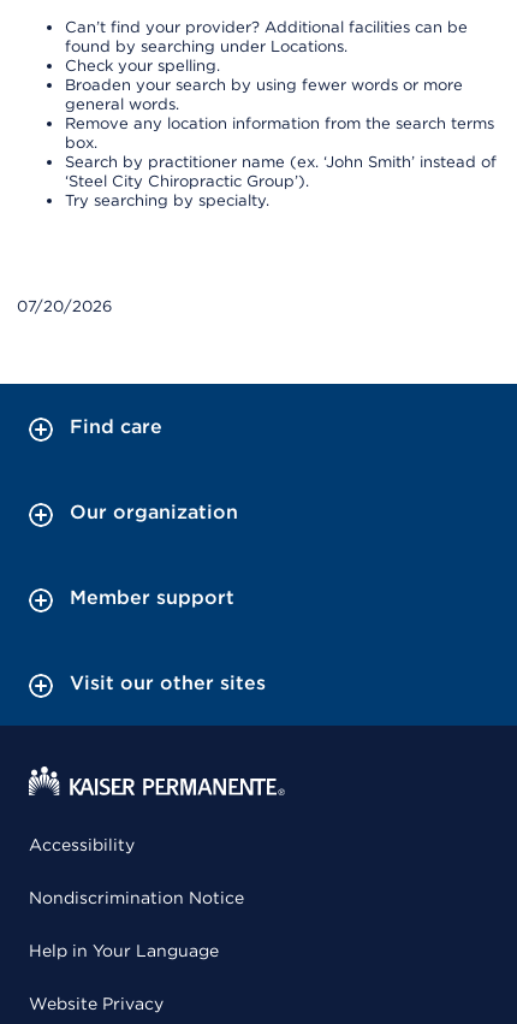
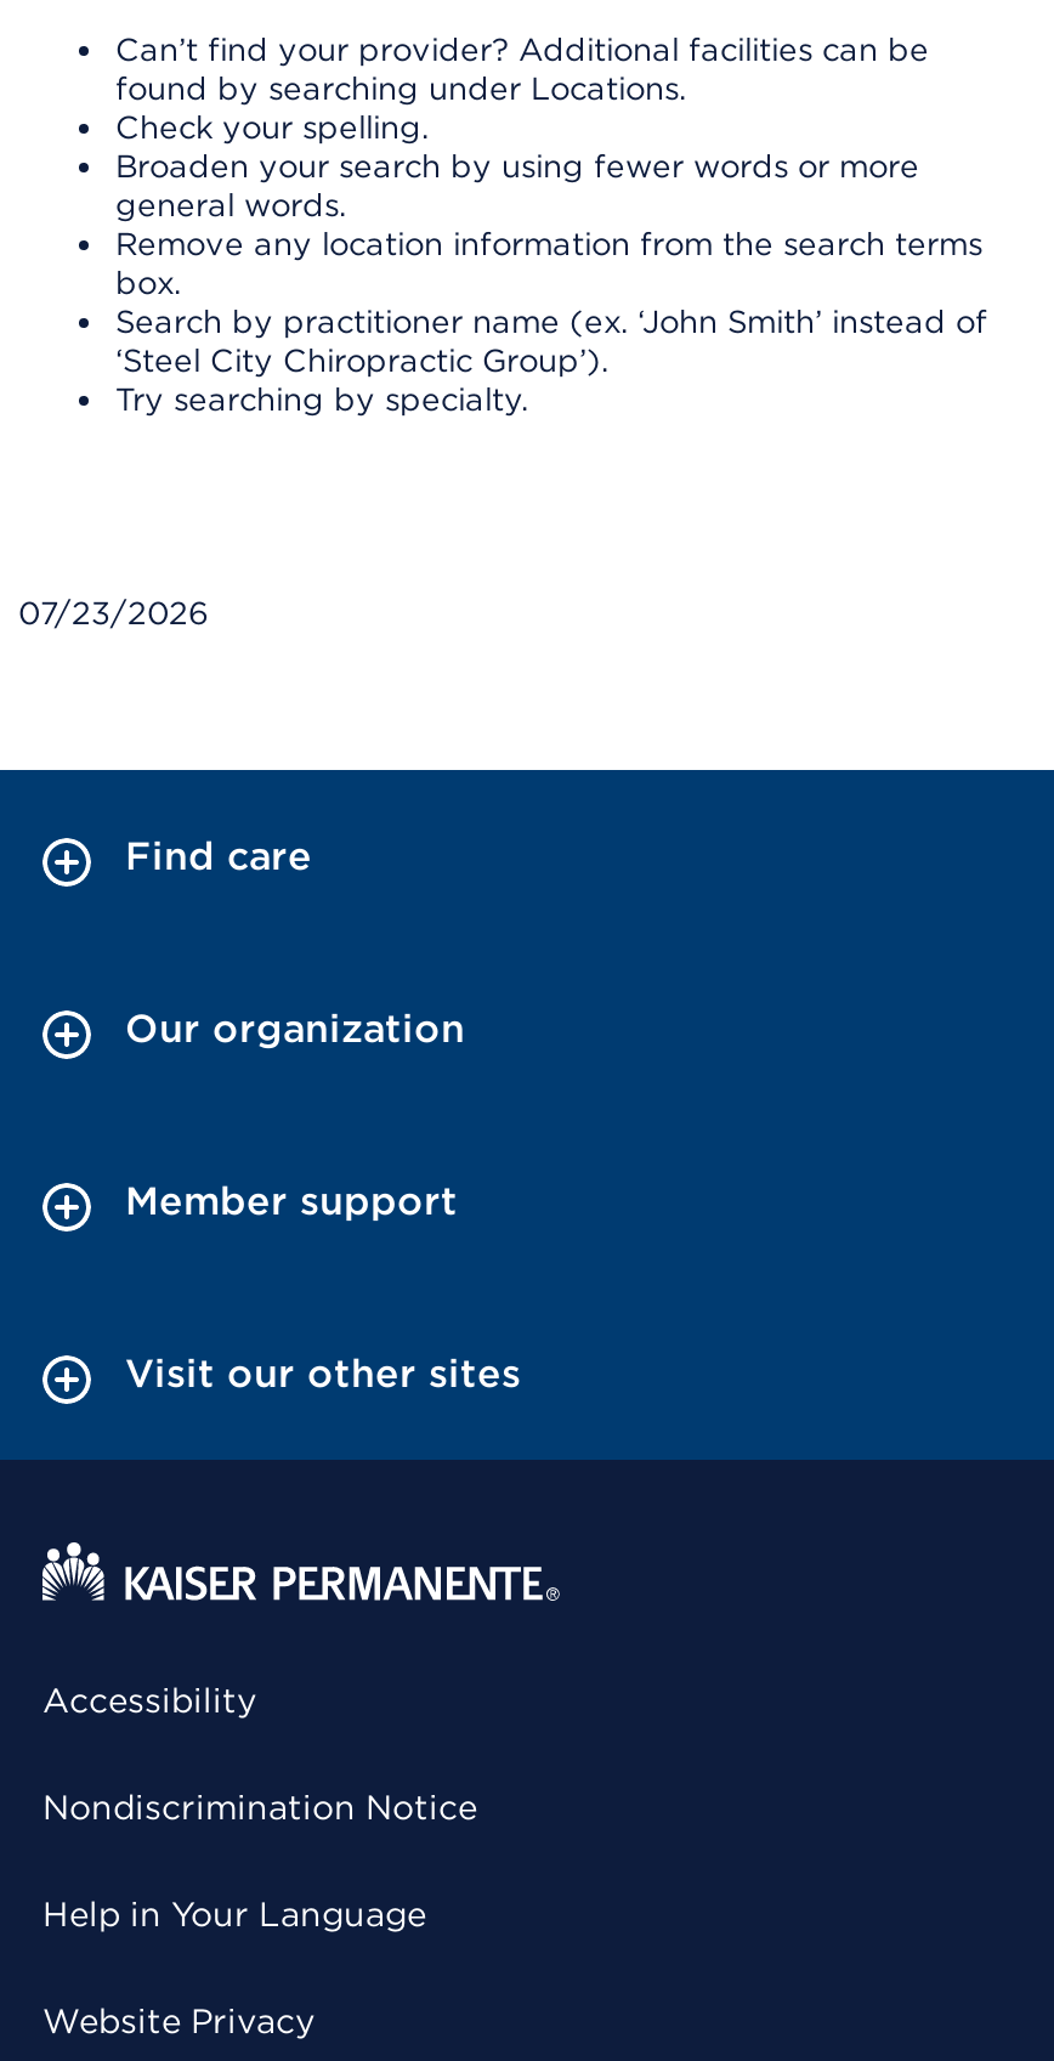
- 07/20/2026
+ 07/23/2026
